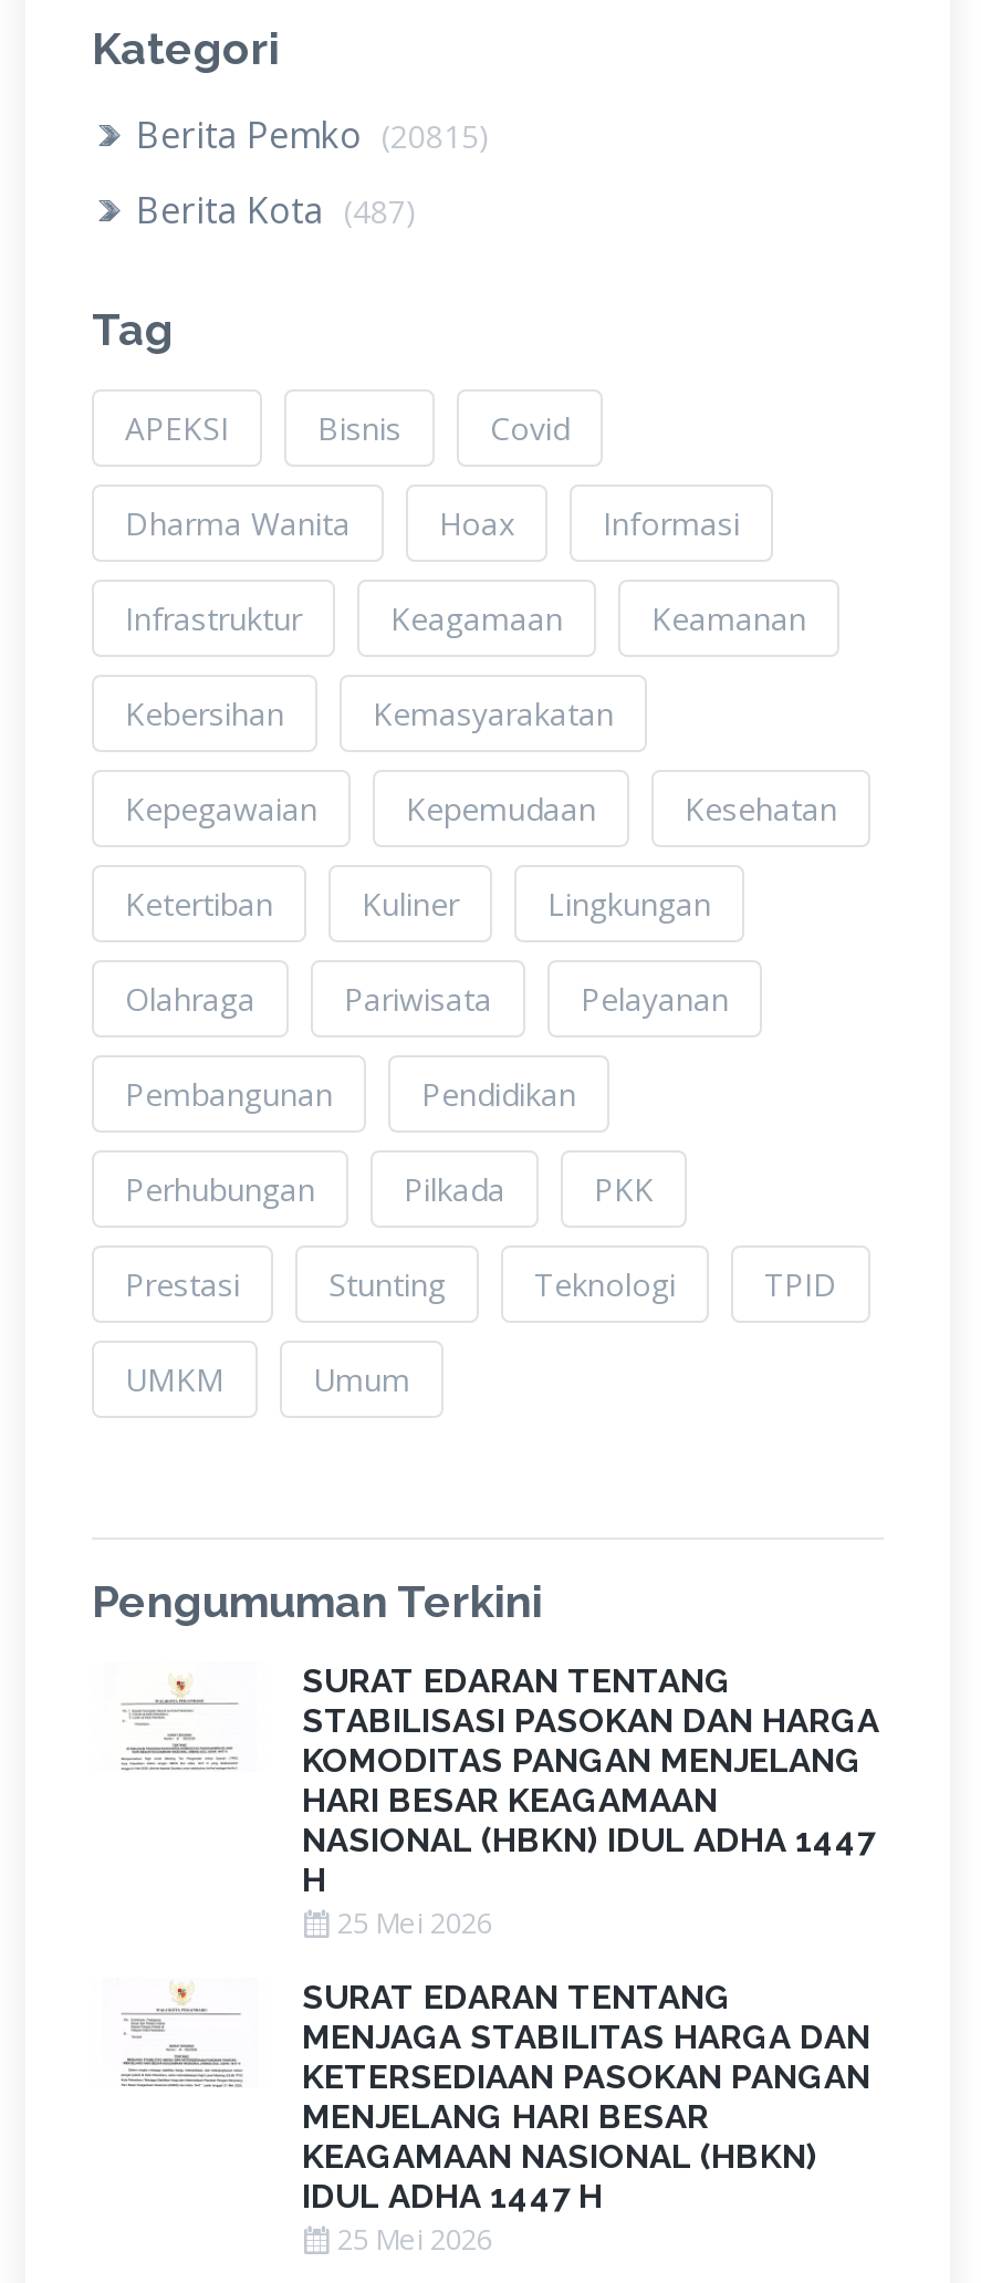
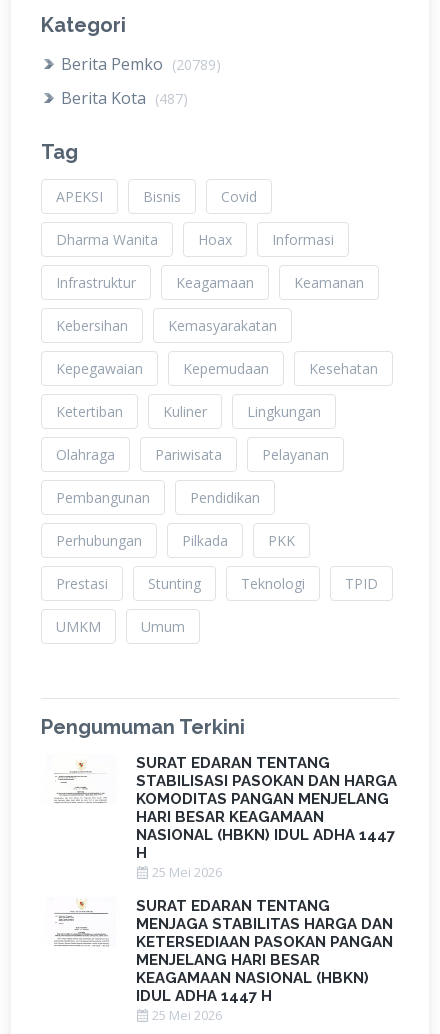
- Berita Pemko (20815)
+ Berita Pemko (20789)
